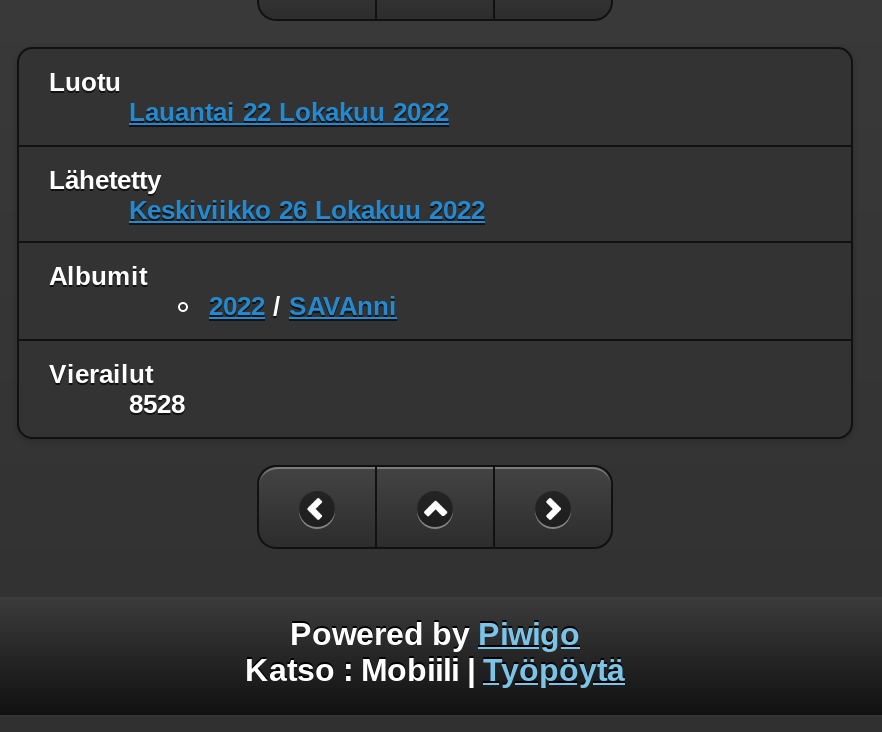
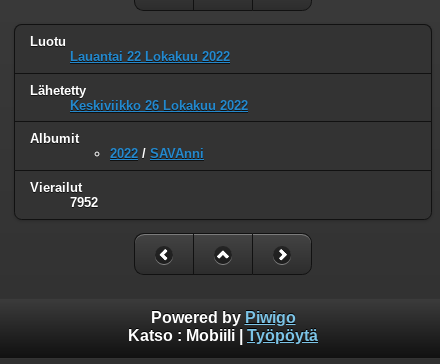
- 8528
+ 7952
